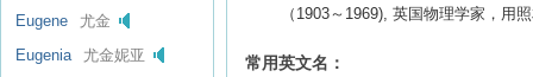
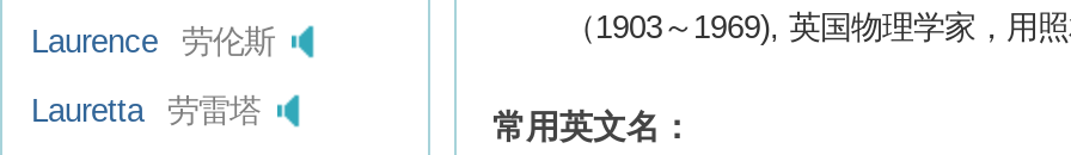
- Eugene
- 尤金
+ Laurence
+ 劳伦斯

- Eugenia
- 尤金妮亚
+ Lauretta
+ 劳雷塔
